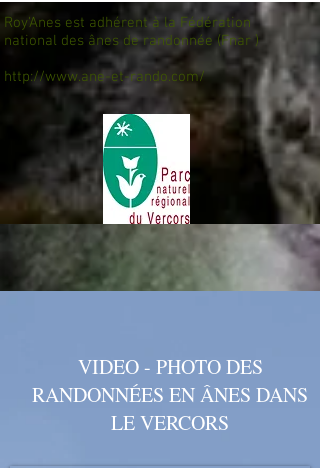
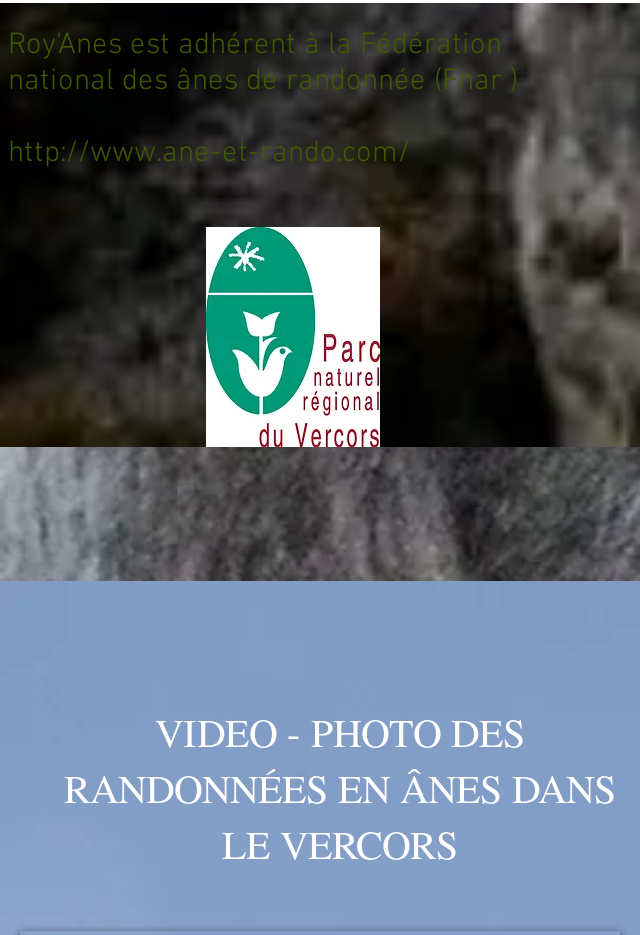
- [image]
+ [image]
